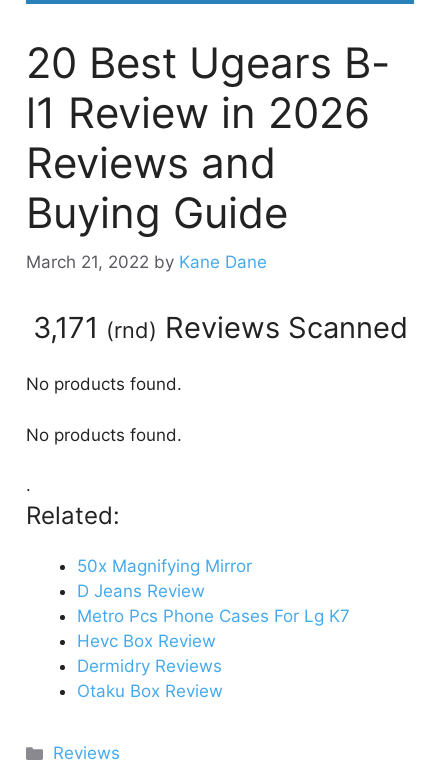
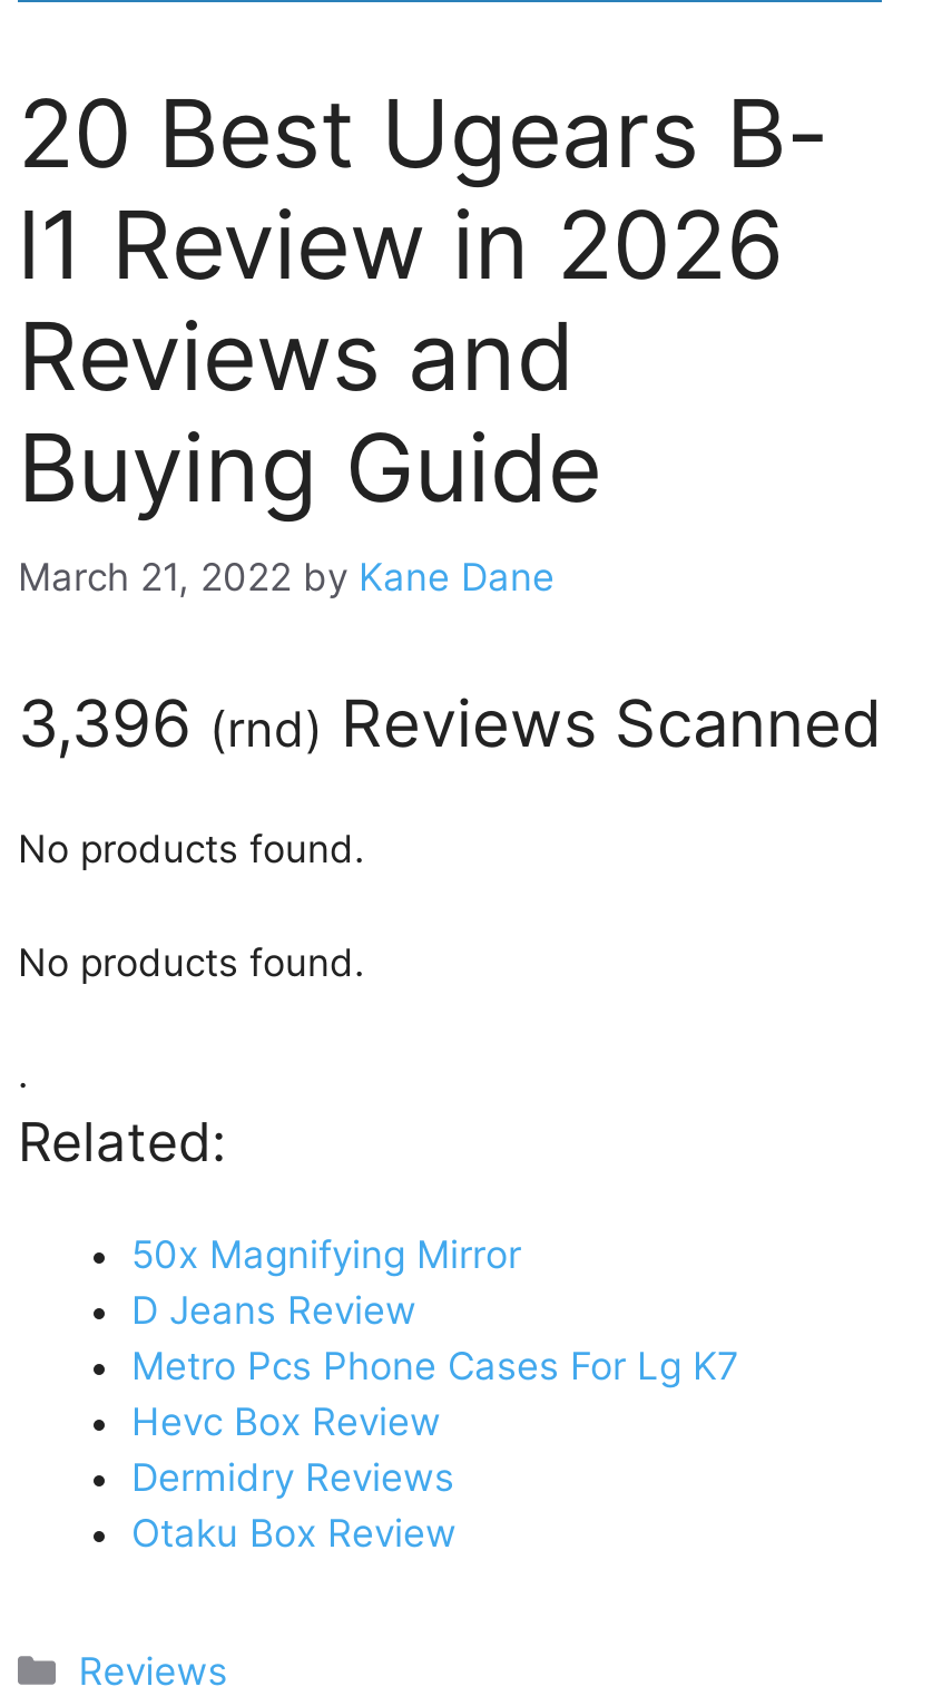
- 3,171 (rnd) Reviews Scanned
+ 3,396 (rnd) Reviews Scanned
